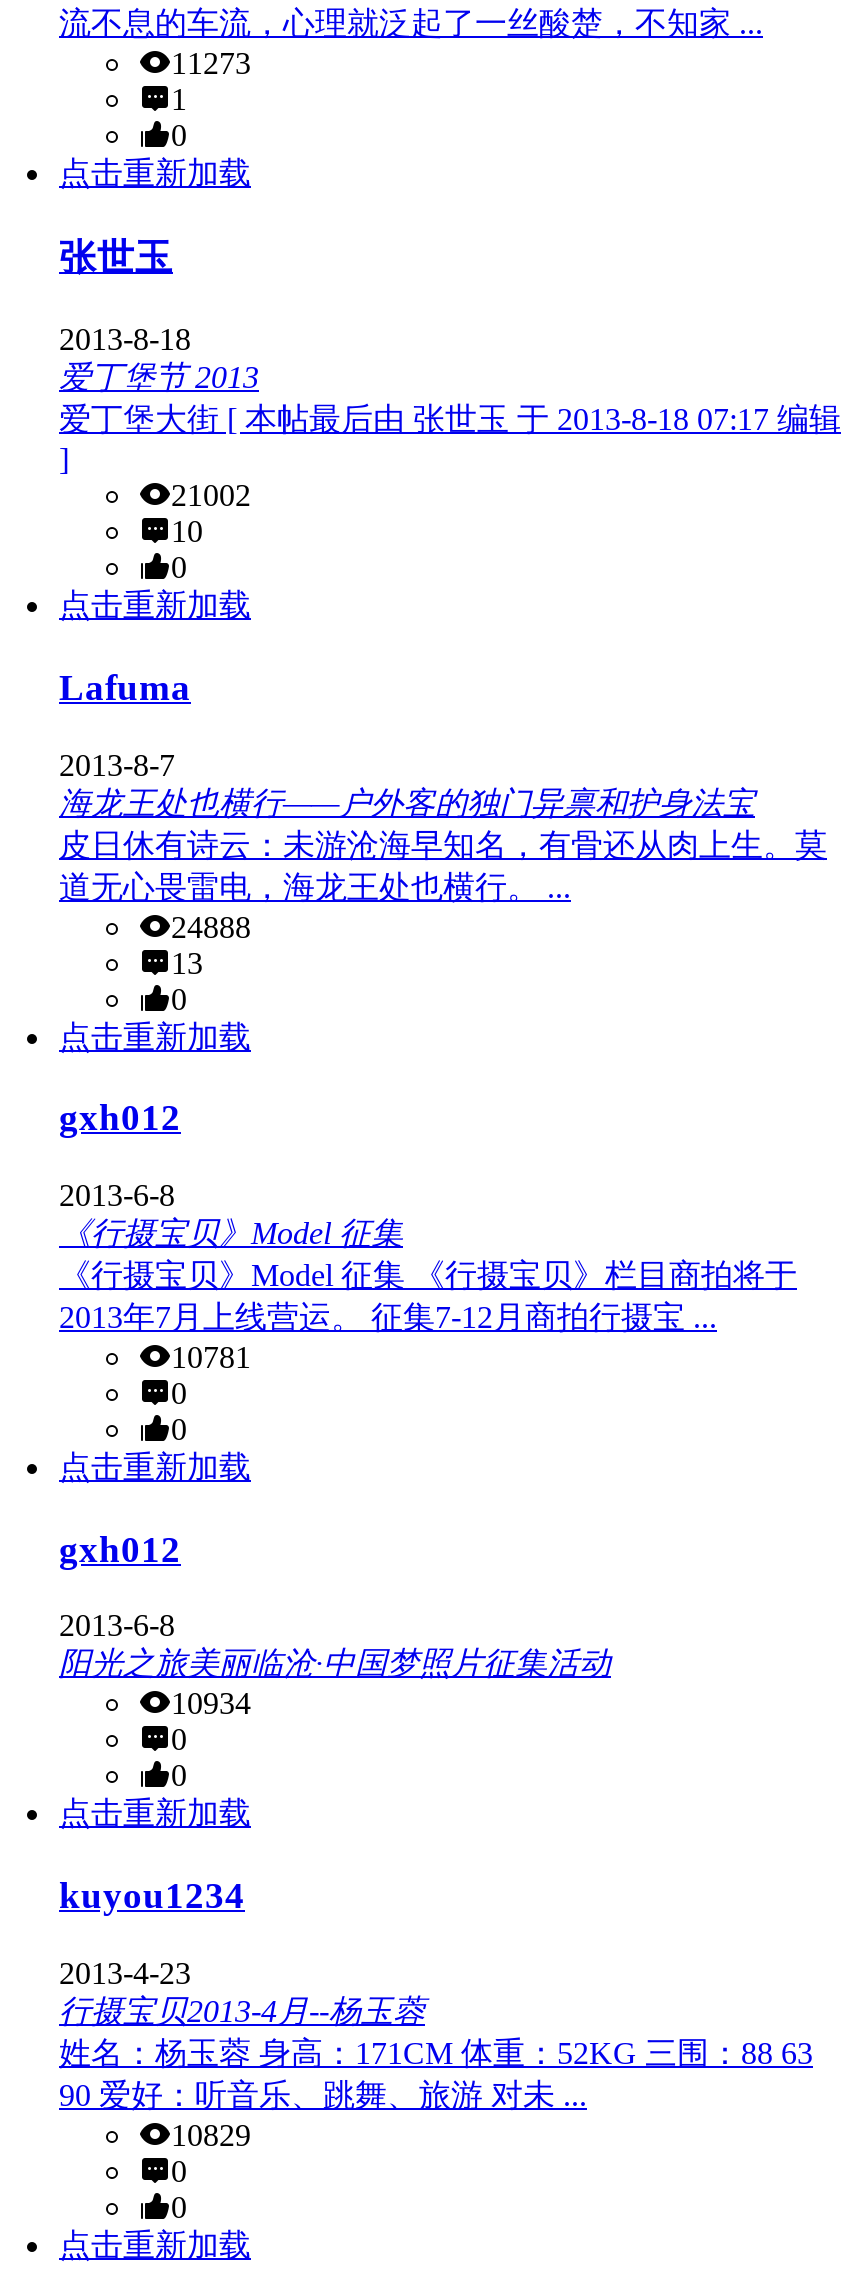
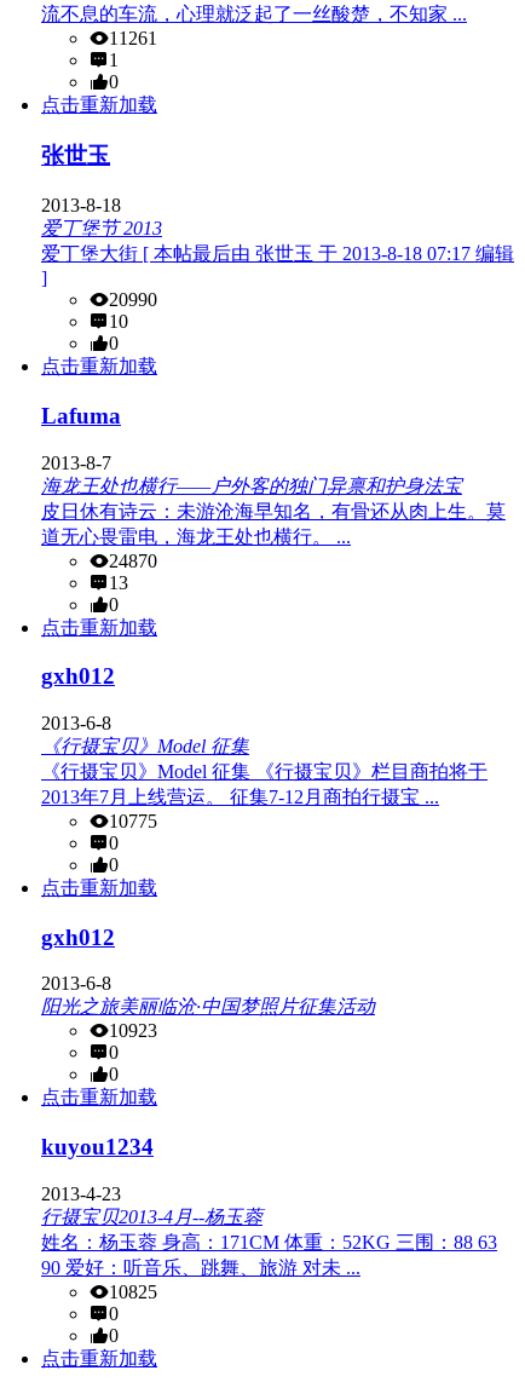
- 11273
+ 11261

- 21002
+ 20990

- 24888
+ 24870

- 10781
+ 10775

- 10934
+ 10923

- 10829
+ 10825
